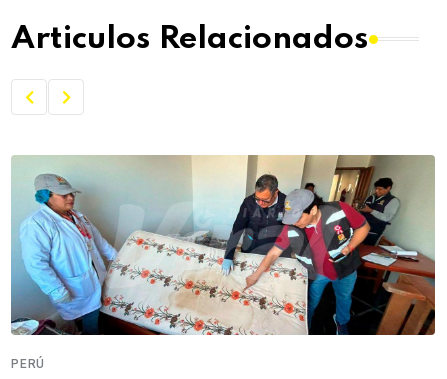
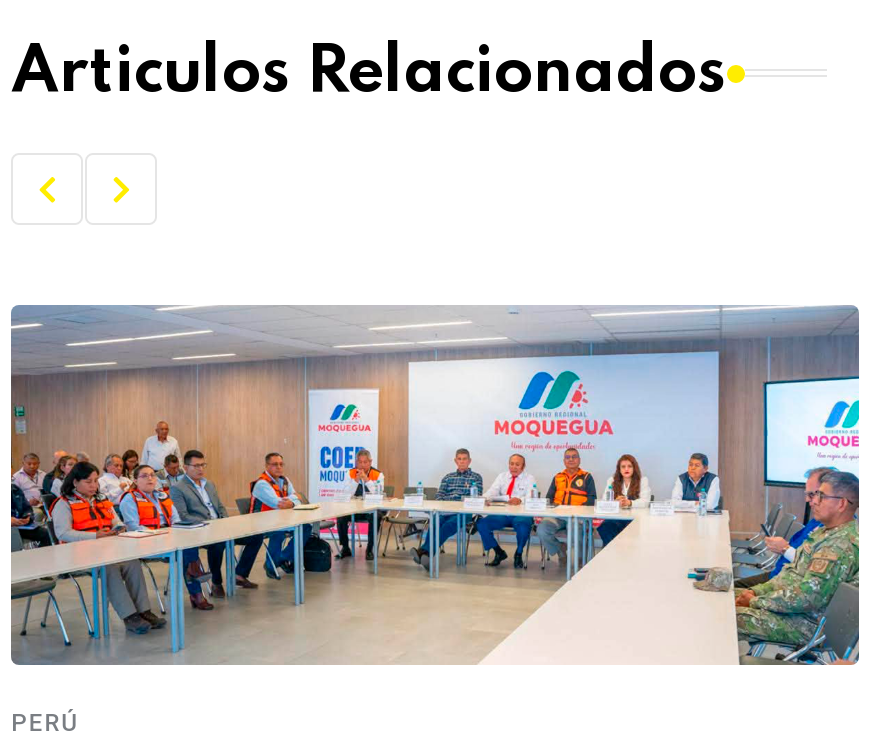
- [image]
+ [image]
